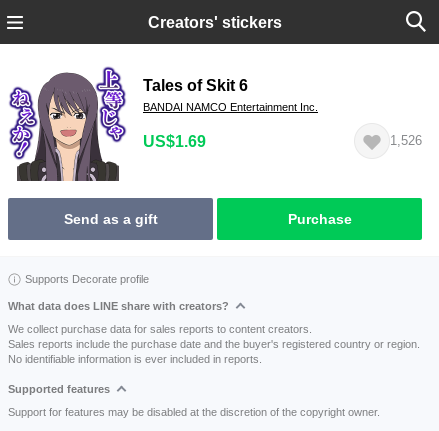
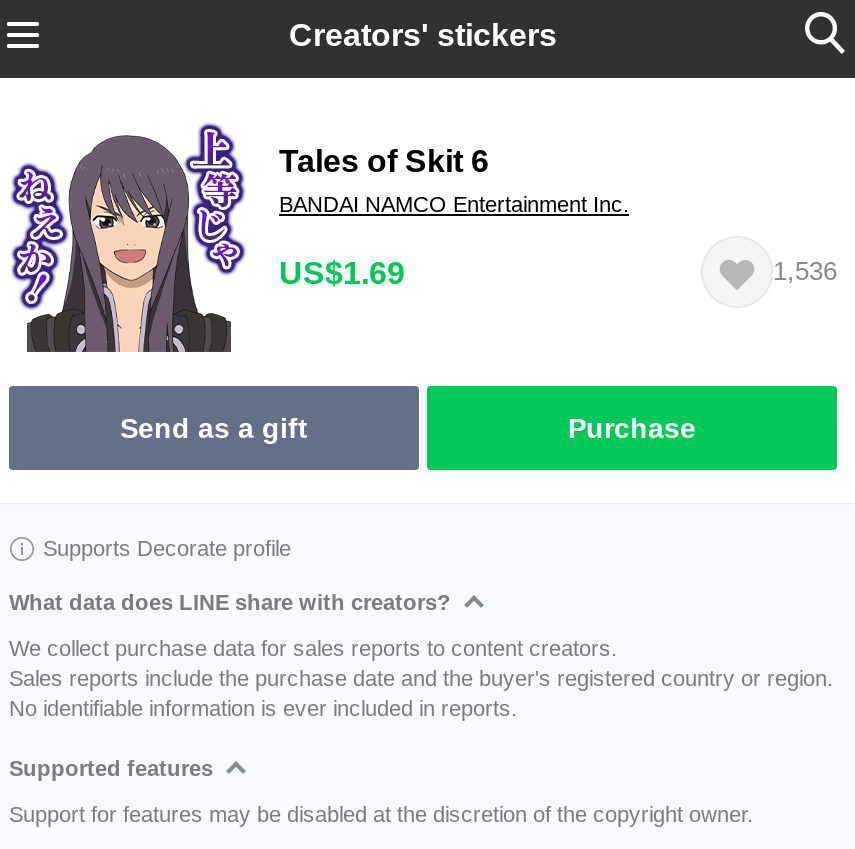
- 1,526
+ 1,536
